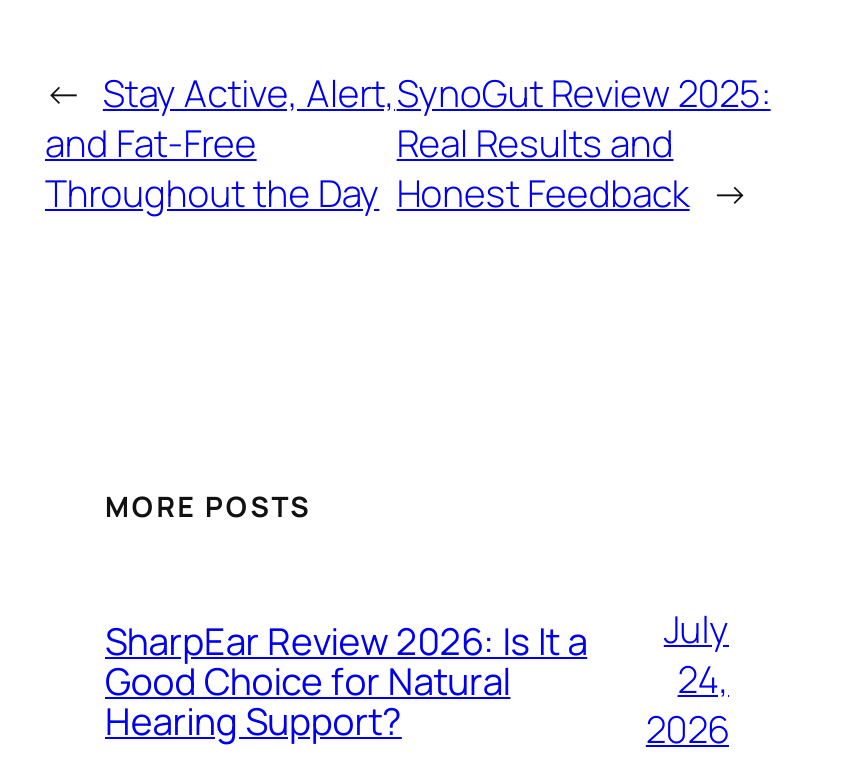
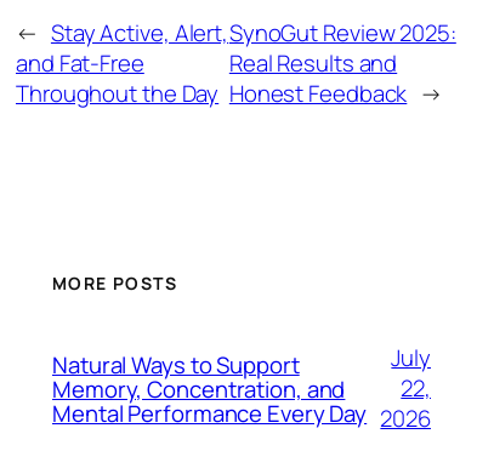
- SharpEar Review 2026: Is It a
- Good Choice for Natural
- Hearing Support?
+ Natural Ways to Support
+ Memory, Concentration, and
+ Mental Performance Every Day

- 24,
+ 22,
